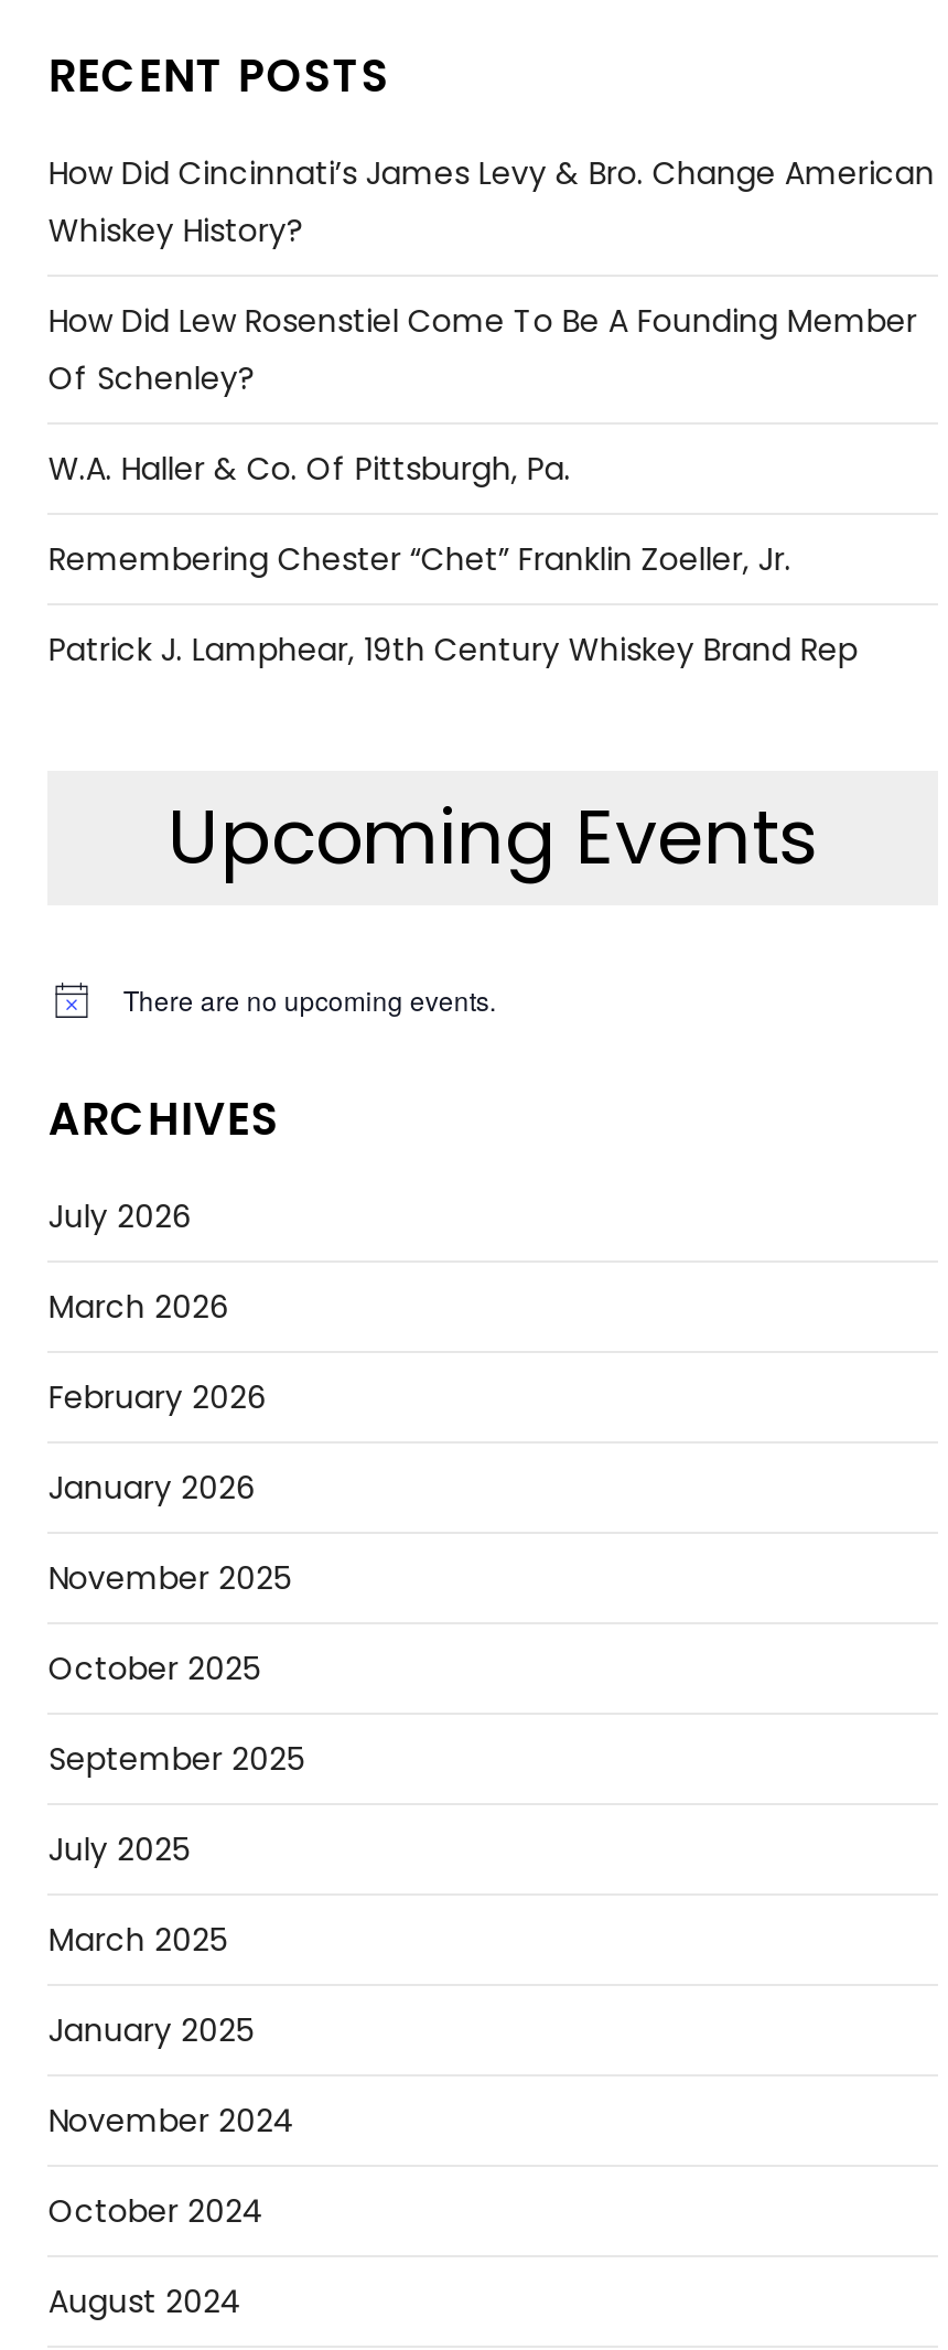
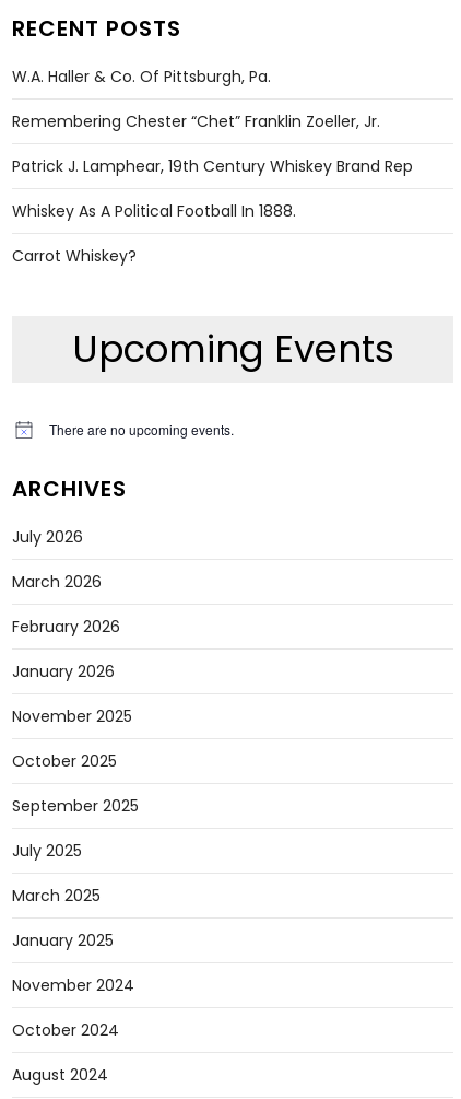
- How Did Cincinnati’s James Levy & Bro. Change American
- Whiskey History?
- How Did Lew Rosenstiel Come To Be A Founding Member
- Of Schenley?

moved up: W.A. Haller & Co. Of Pittsburgh, Pa. | Remembering Chester “Chet” Franklin Zoeller, Jr. | Patrick J. Lamphear, 19th Century Whiskey Brand Rep

+ Whiskey As A Political Football In 1888.
+ Carrot Whiskey?
